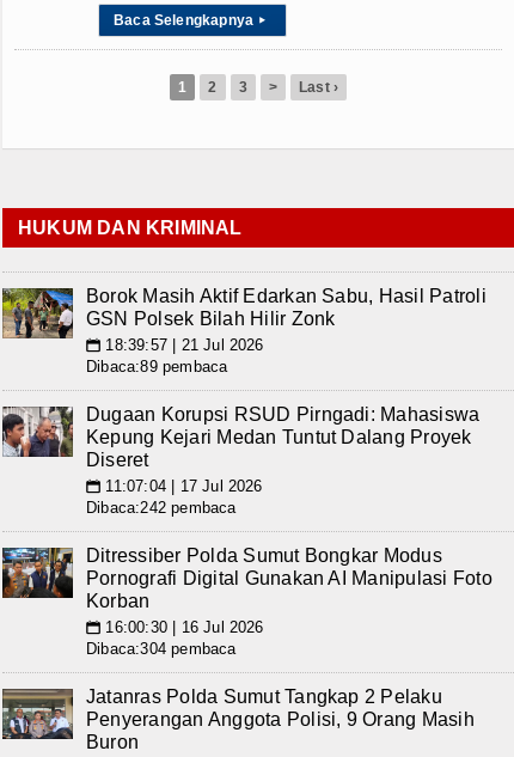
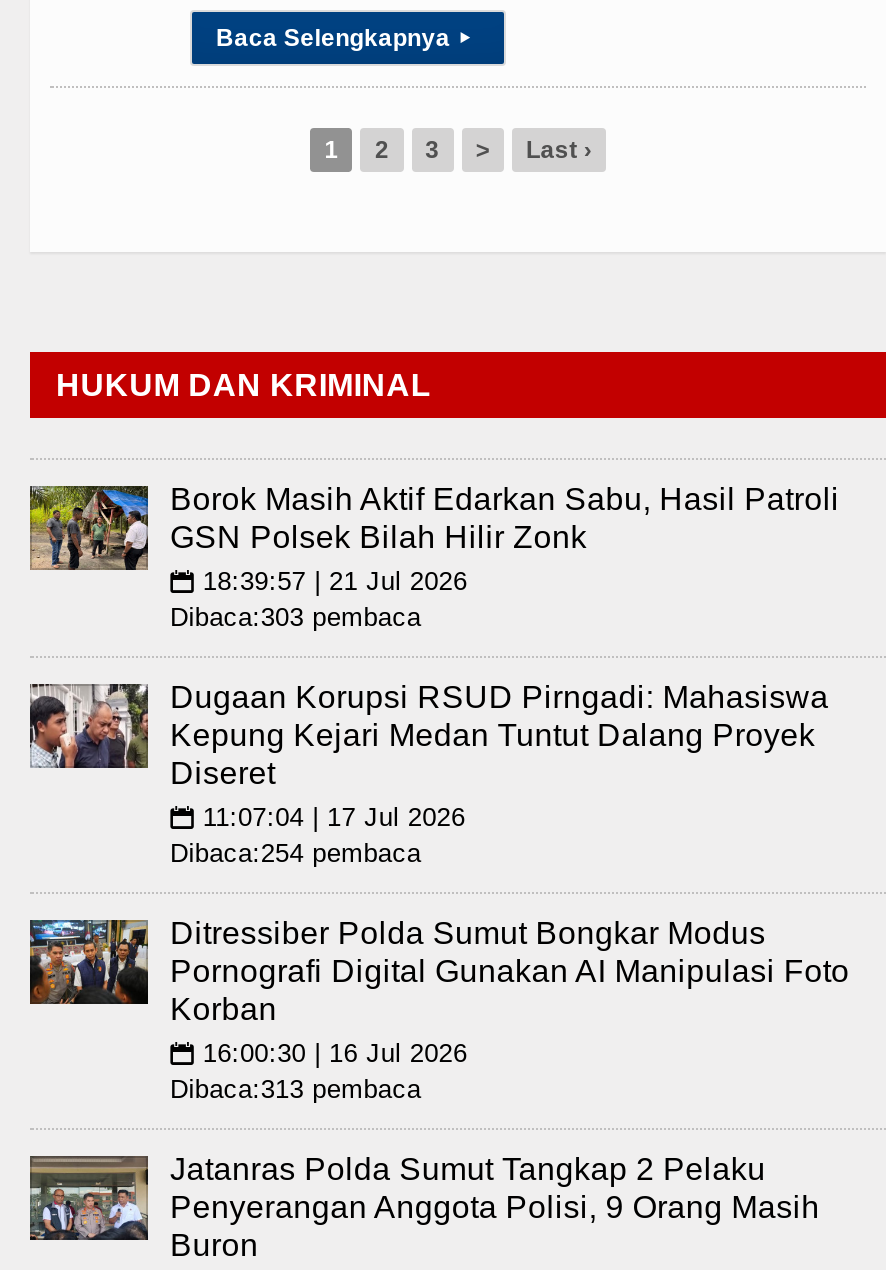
- Dibaca:89 pembaca
+ Dibaca:303 pembaca

- Dibaca:242 pembaca
+ Dibaca:254 pembaca

- Dibaca:304 pembaca
+ Dibaca:313 pembaca
